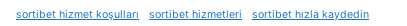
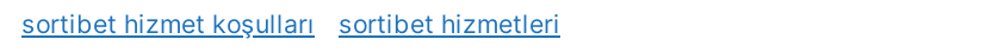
- sortibet hızla kaydedin
